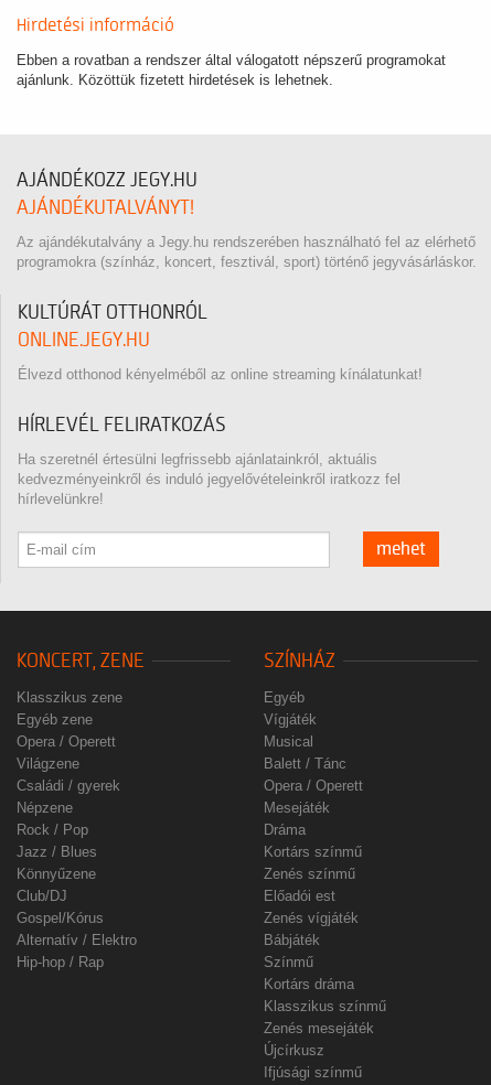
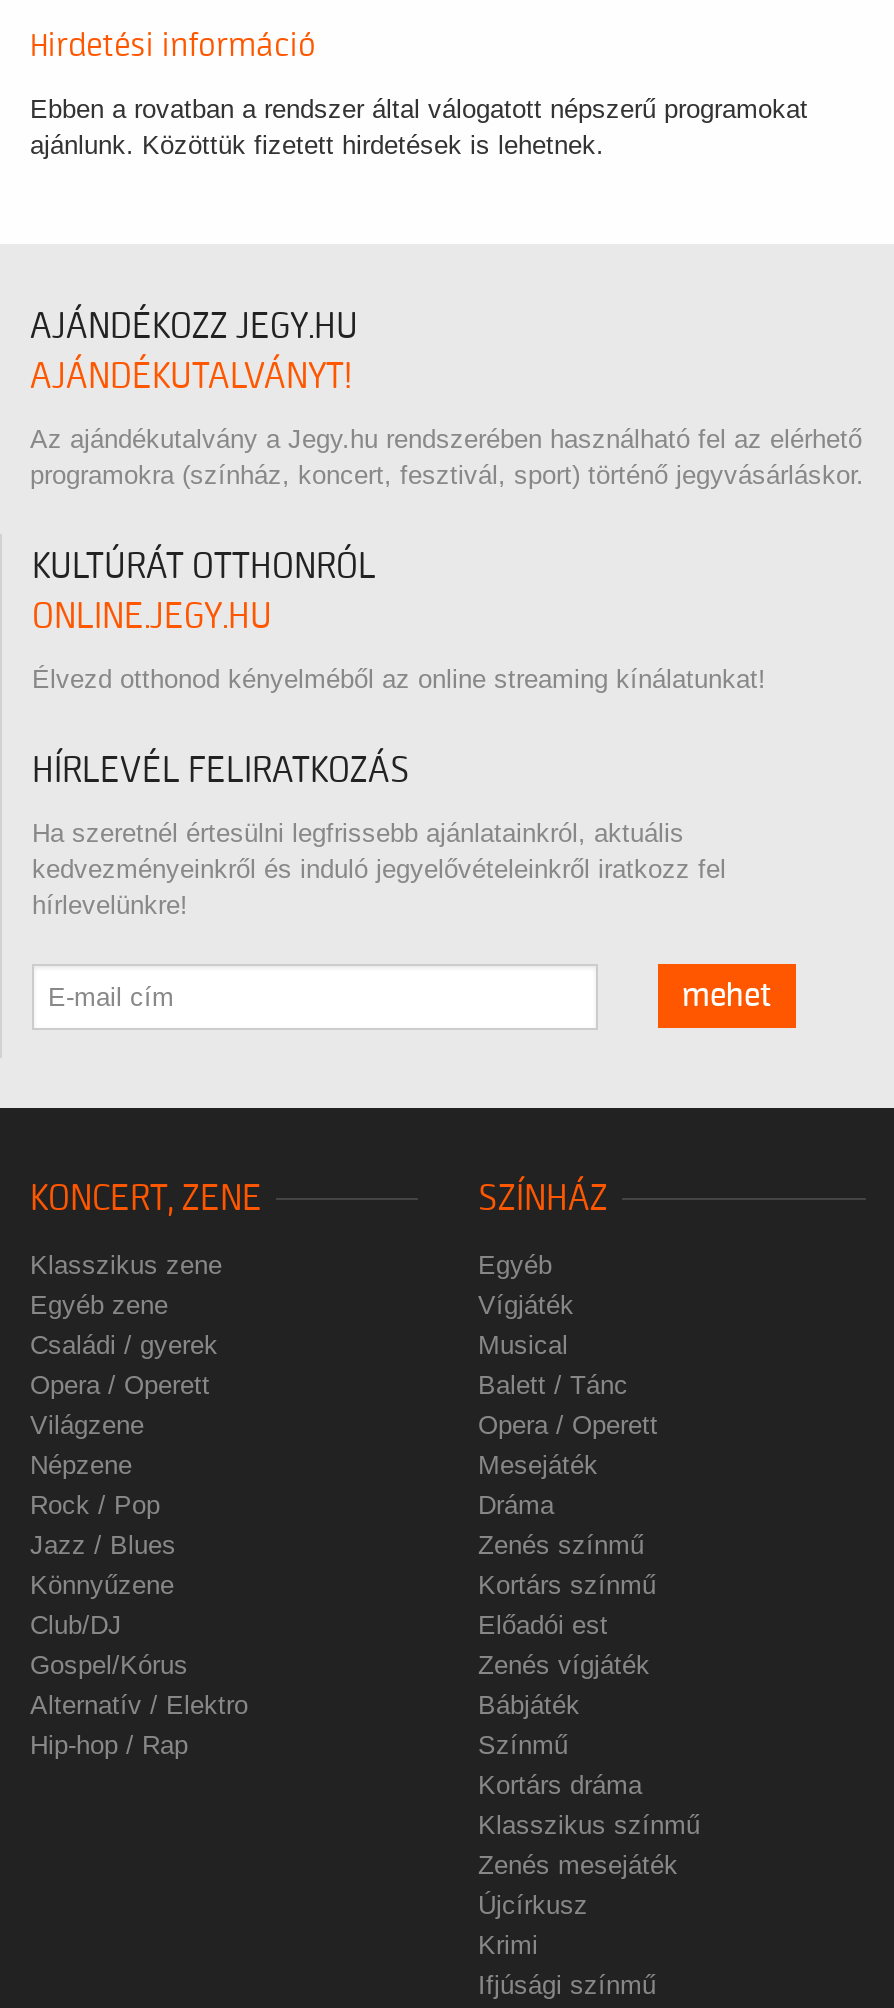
moved up: Családi / gyerek

moved up: Zenés színmű

+ Krimi
